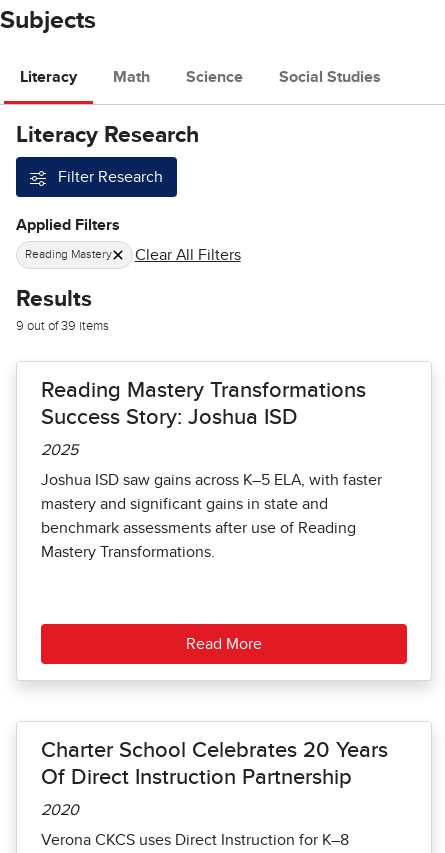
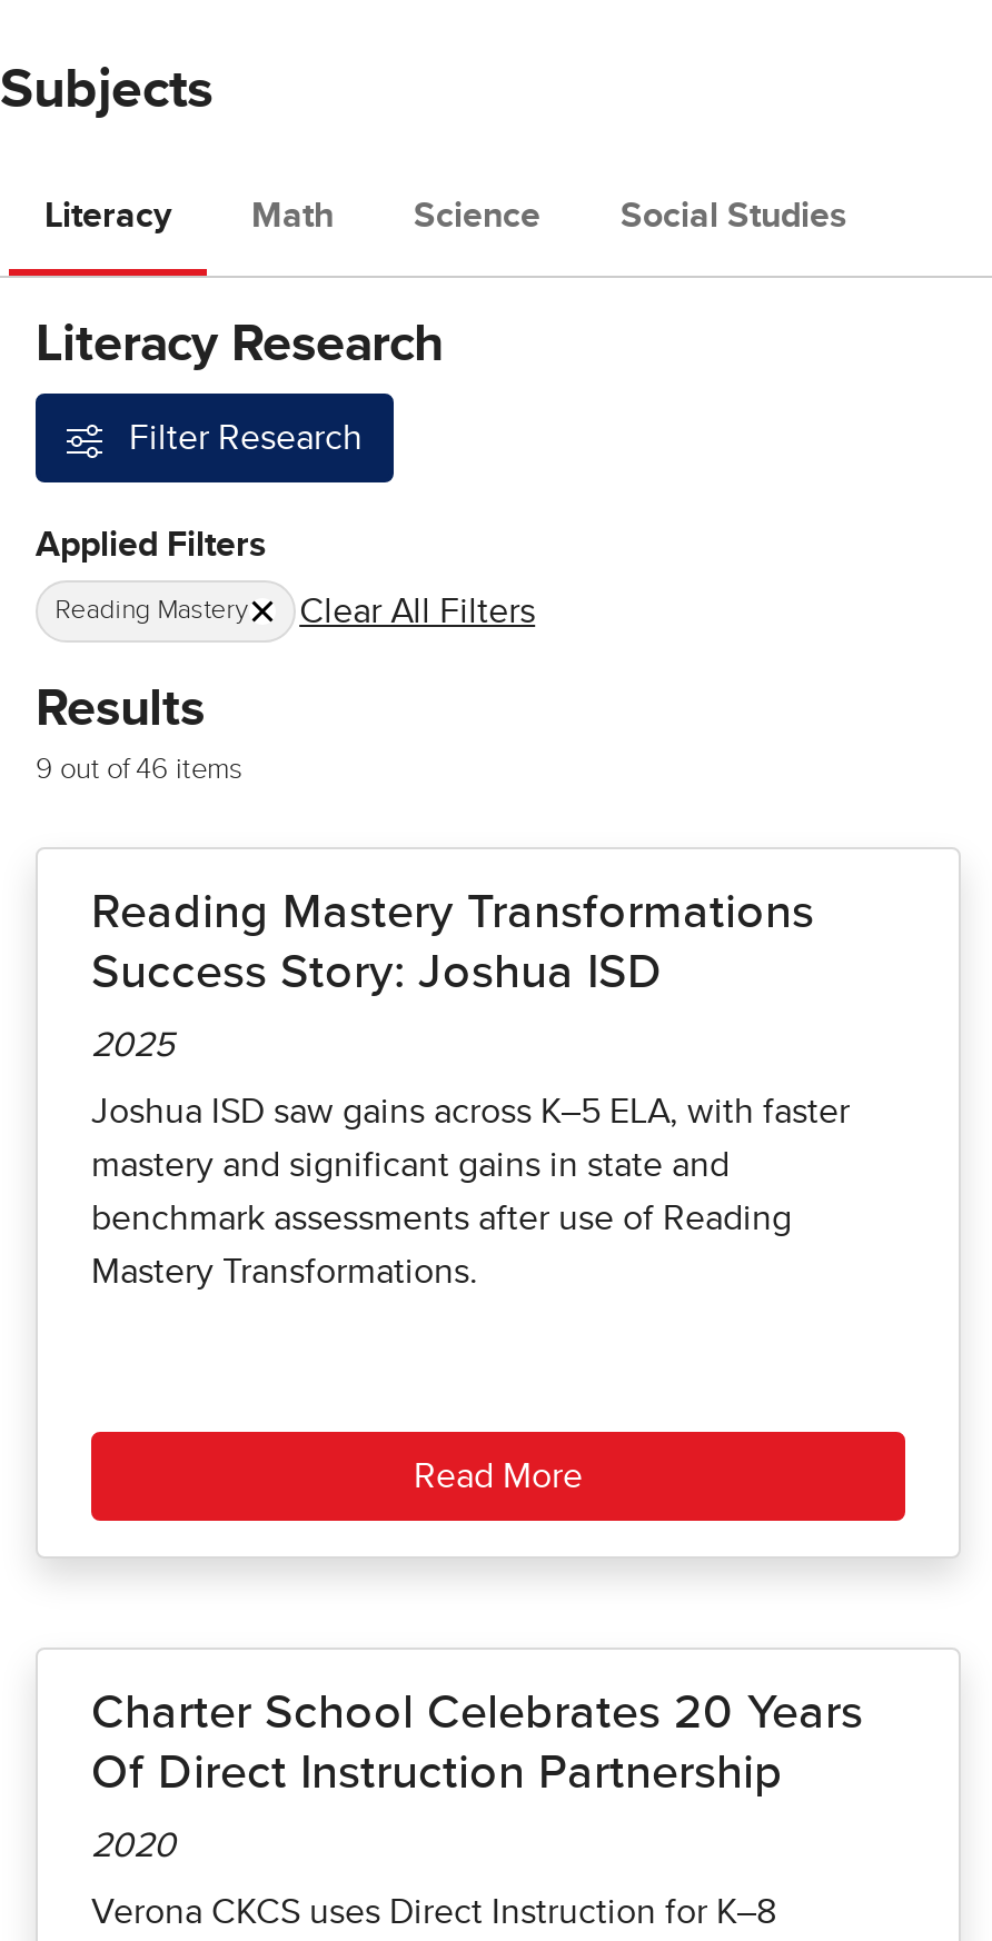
- 9 out of 39 items
+ 9 out of 46 items
